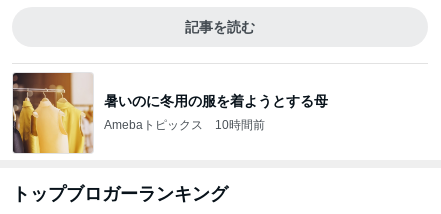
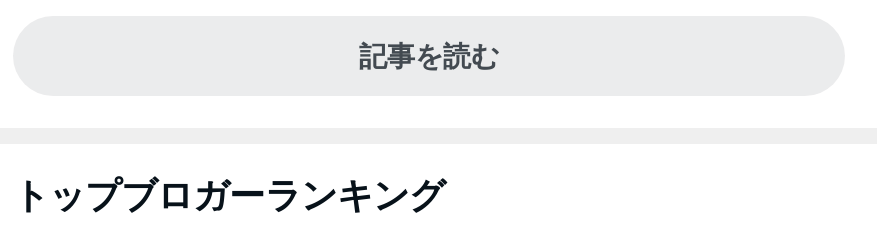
- [image]
- 暑いのに冬用の服を着ようとする母
- Amebaトピックス
- 10時間前
